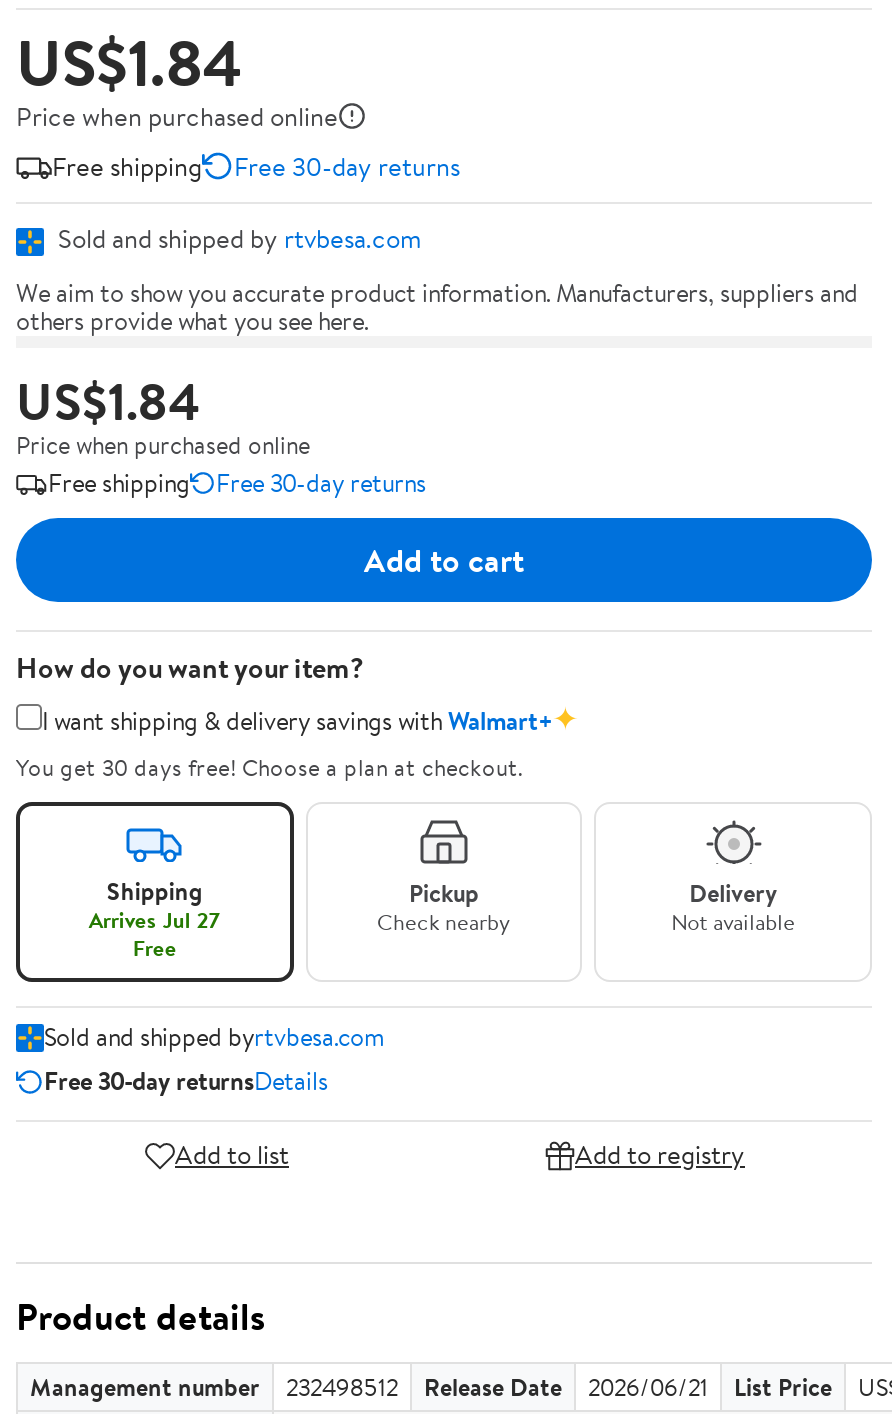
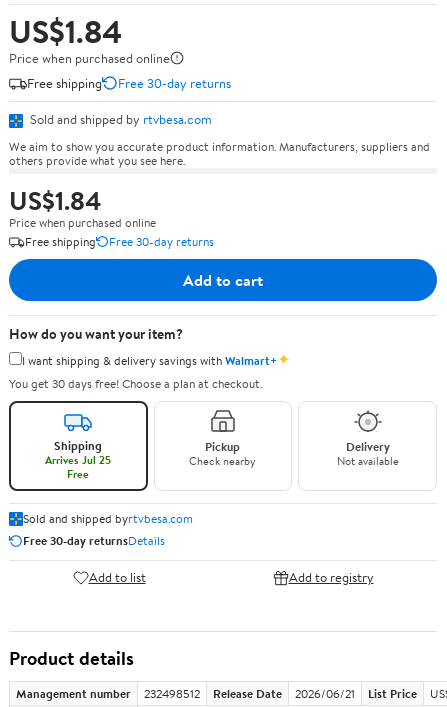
- Arrives Jul 27
+ Arrives Jul 25
